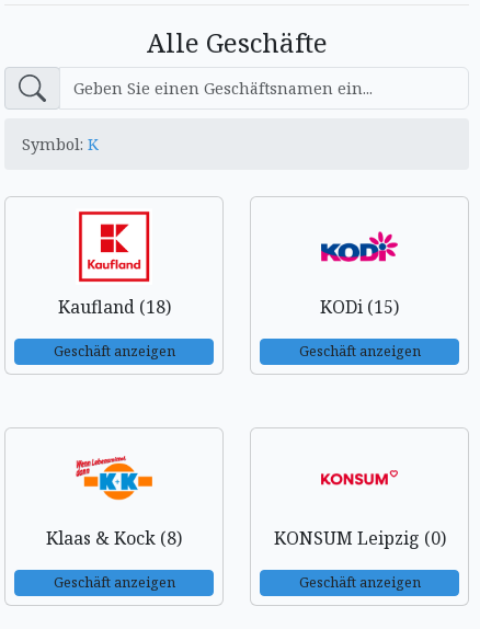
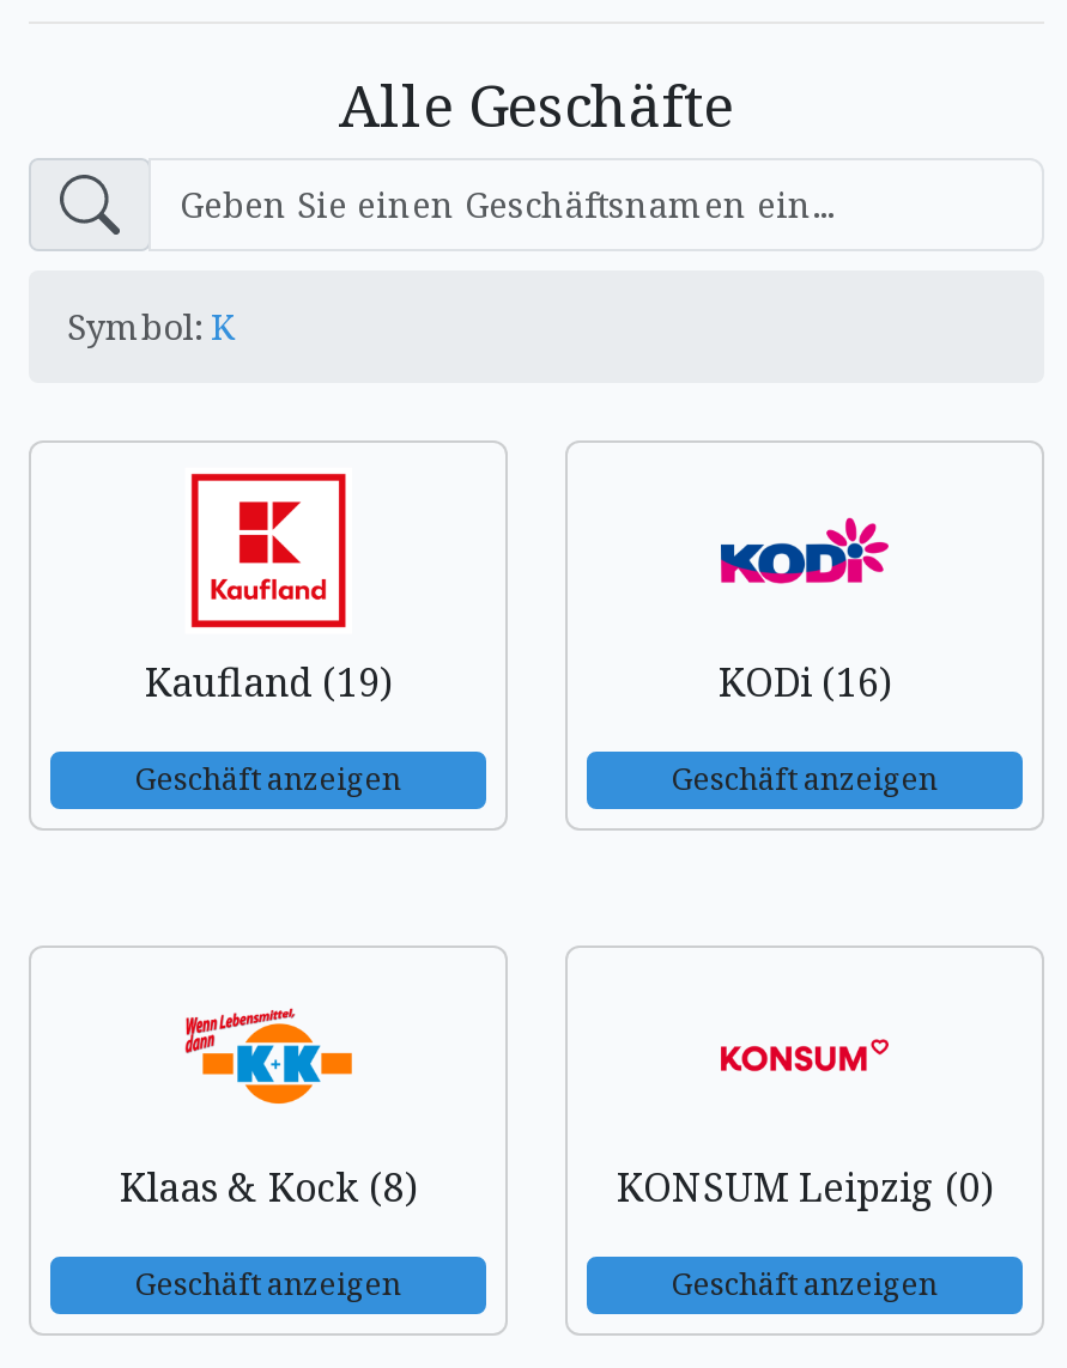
- Kaufland (18)
+ Kaufland (19)

- KODi (15)
+ KODi (16)
